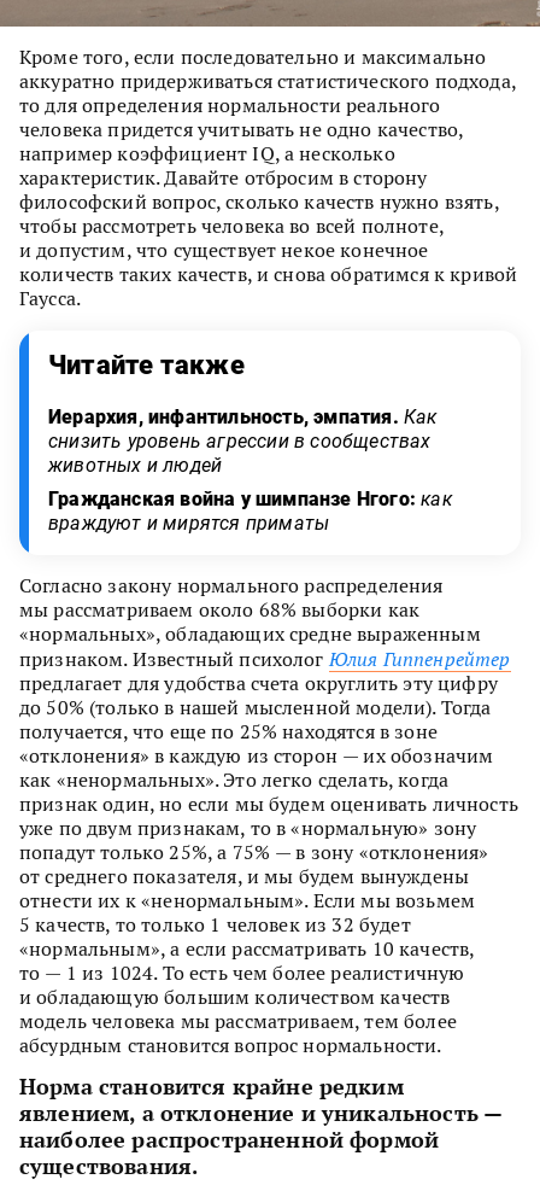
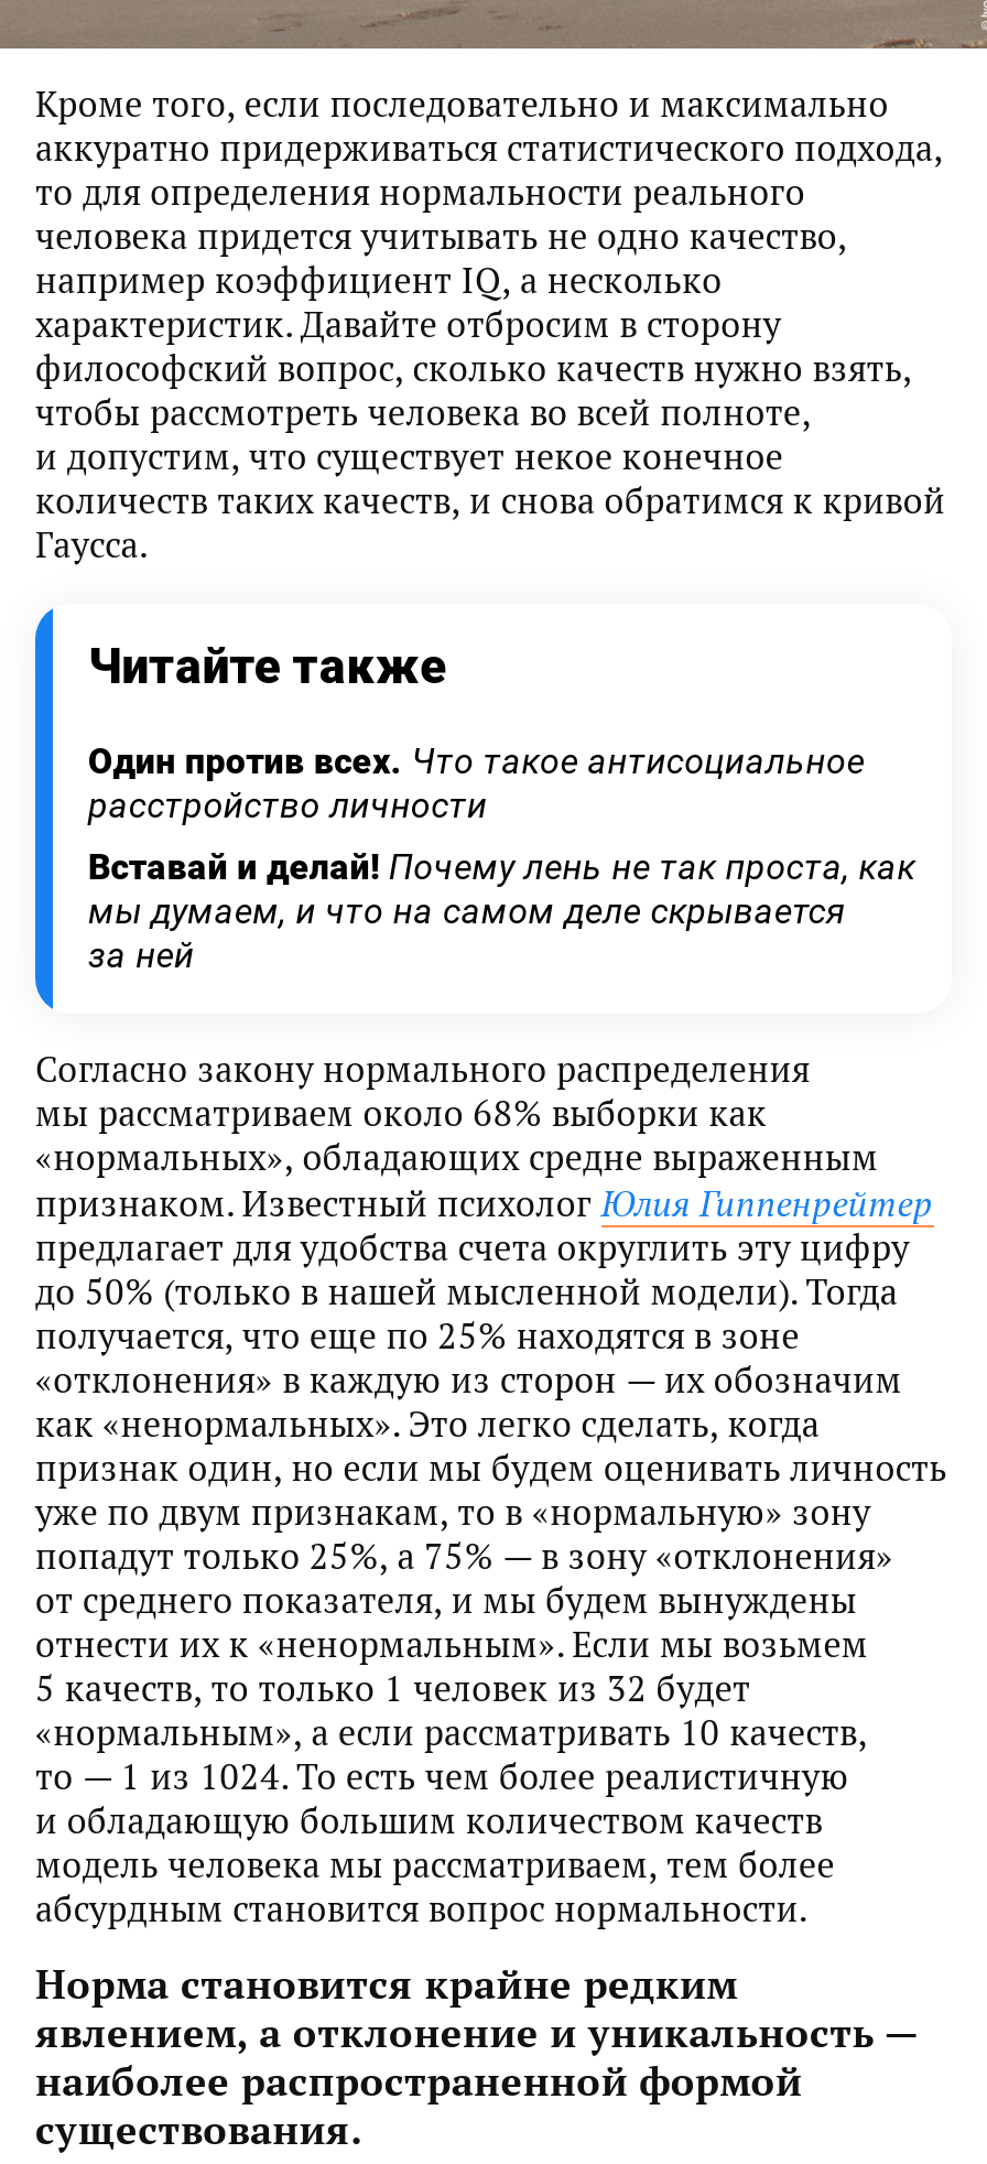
- Иерархия, инфантильность, эмпатия. Как
- снизить уровень агрессии в сообществах
- животных и людей
+ Один против всех. Что такое антисоциальное
+ расстройство личности

- Гражданская война у шимпанзе Нгого: как
- враждуют и мирятся приматы
+ Вставай и делай! Почему лень не так проста, как
+ мы думаем, и что на самом деле скрывается
+ за ней
